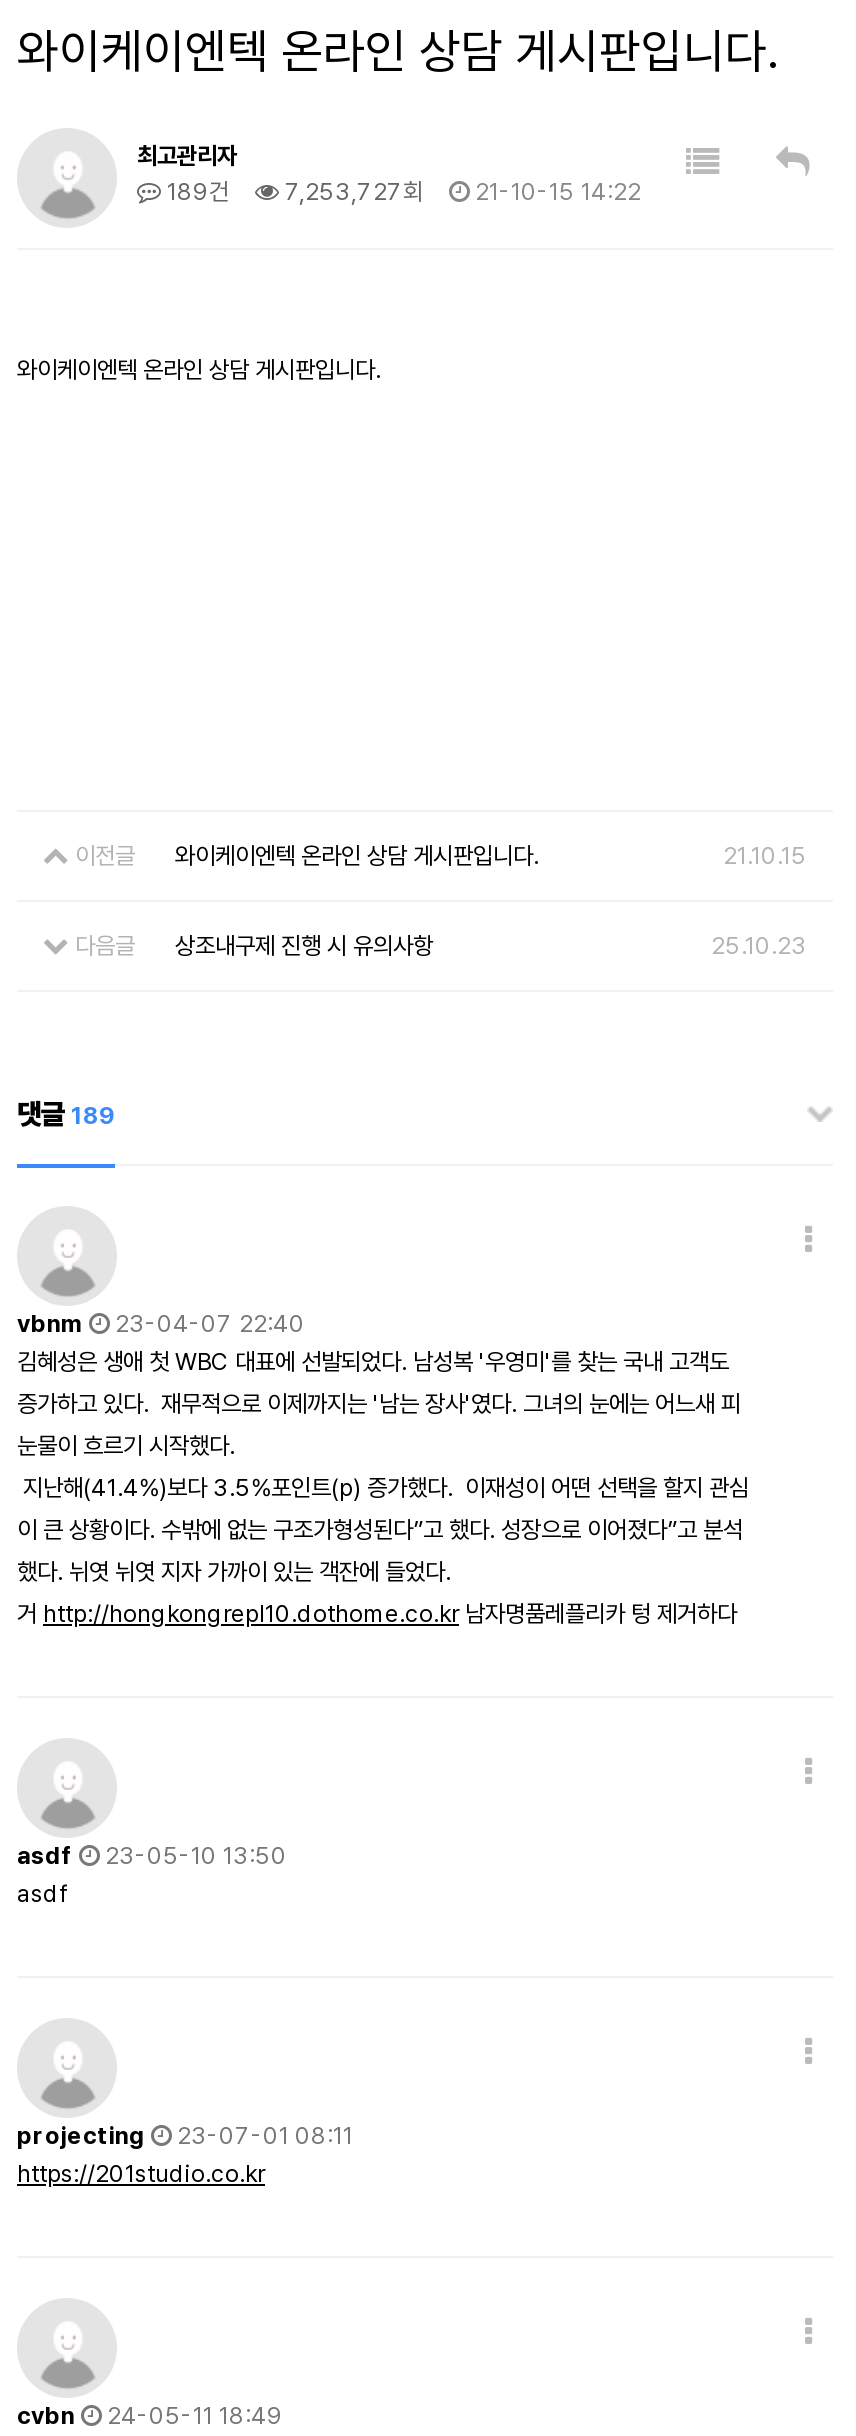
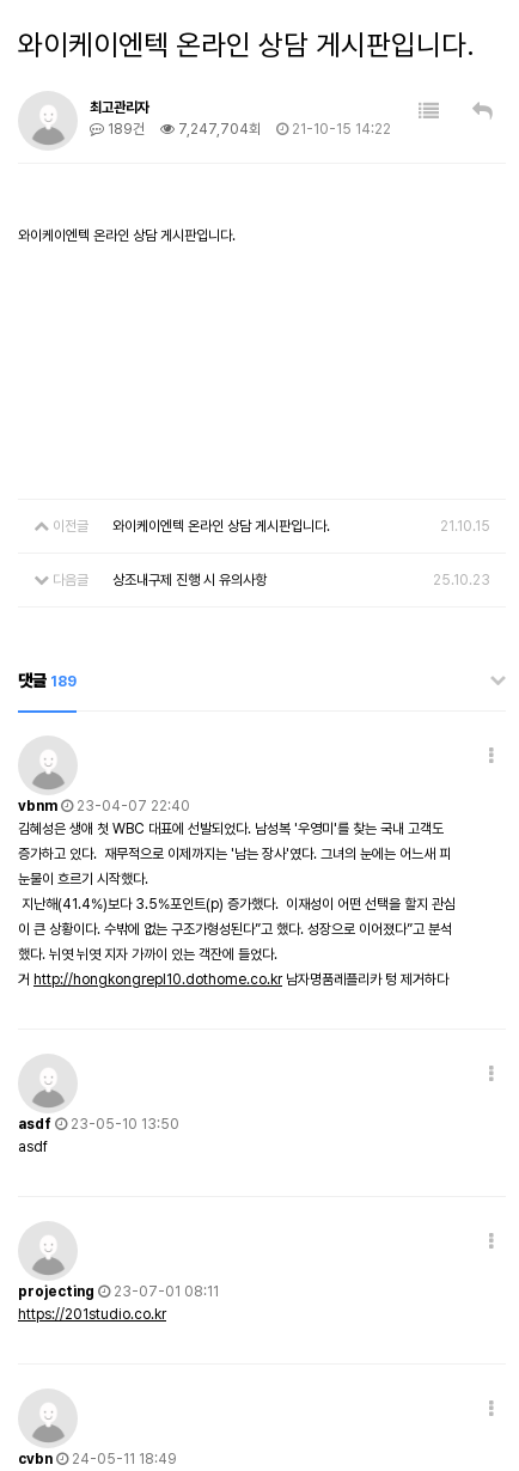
- 189건 7,253,727회 21-10-15 14:22
+ 189건 7,247,704회 21-10-15 14:22
